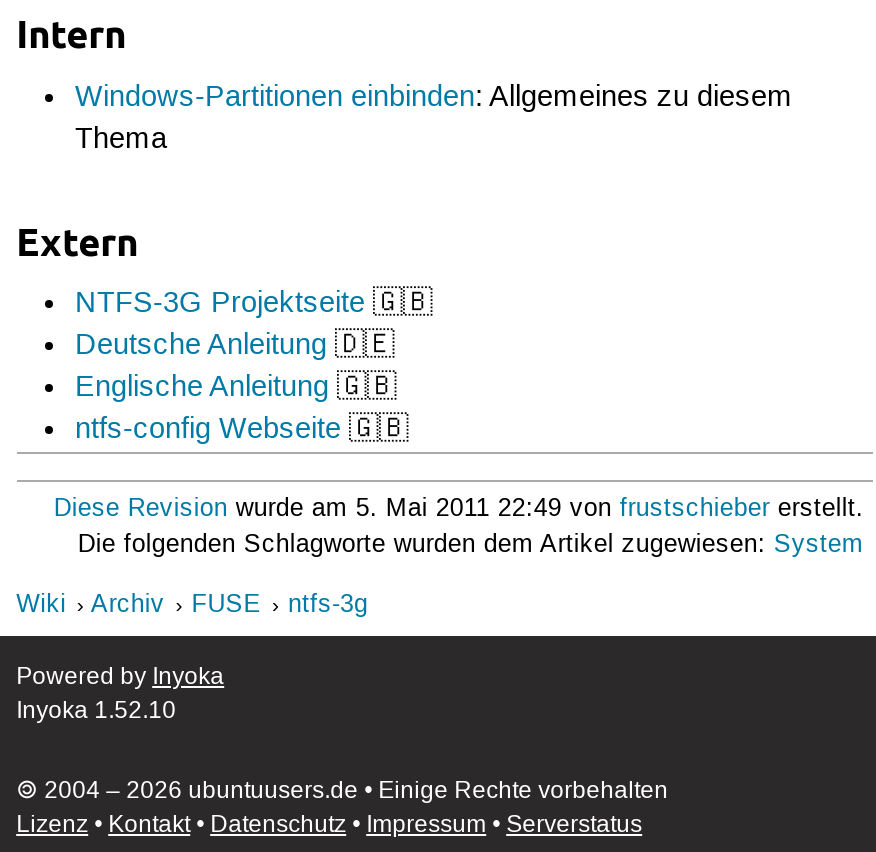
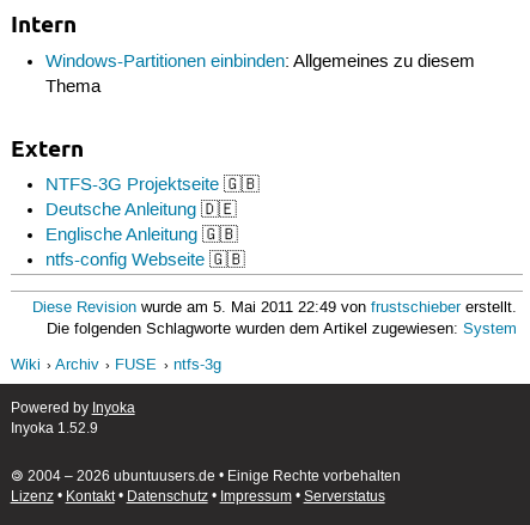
- Inyoka 1.52.10
+ Inyoka 1.52.9
